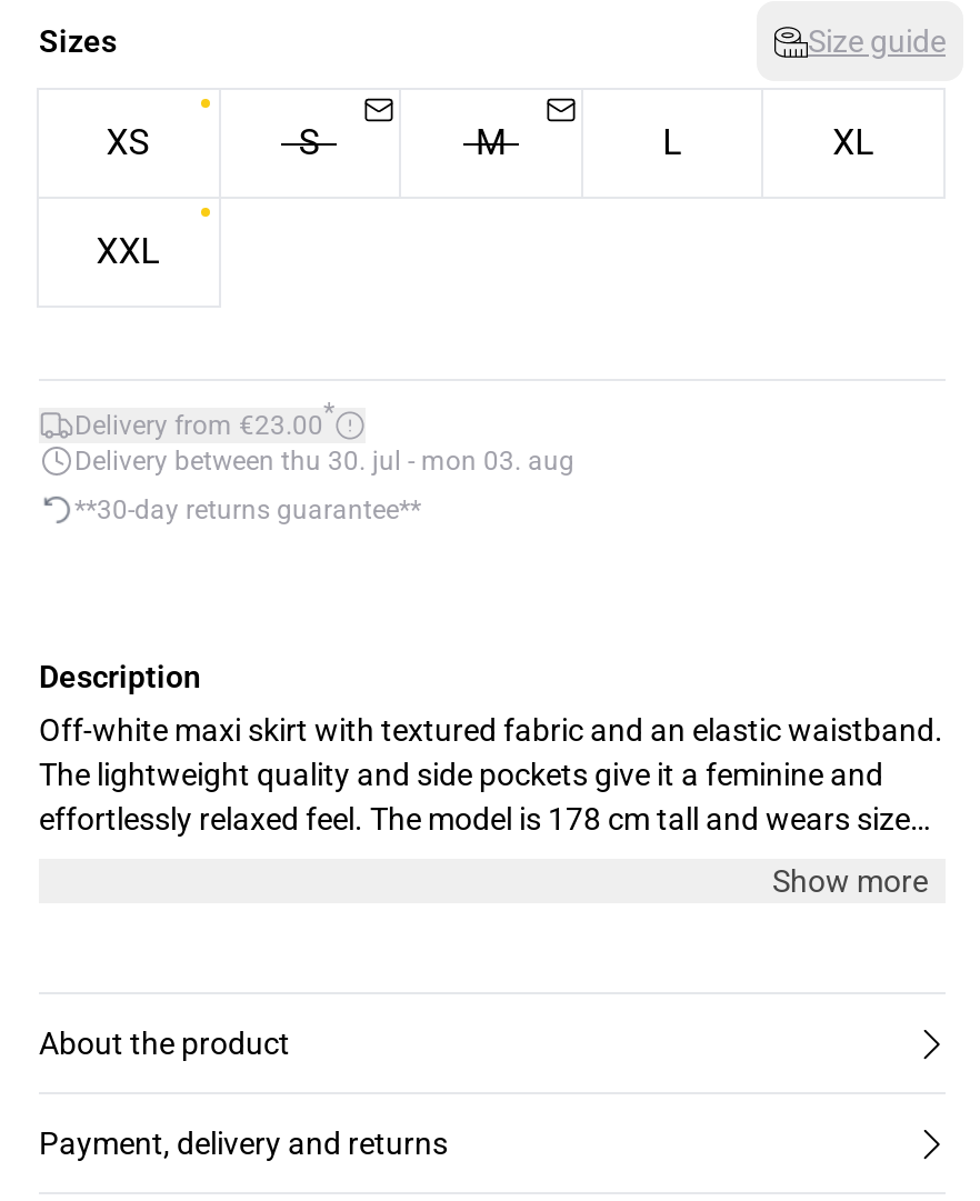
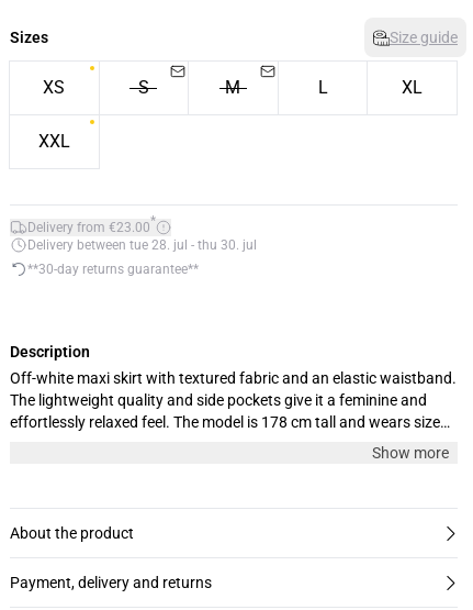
- Delivery between thu 30. jul - mon 03. aug
+ Delivery between tue 28. jul - thu 30. jul
